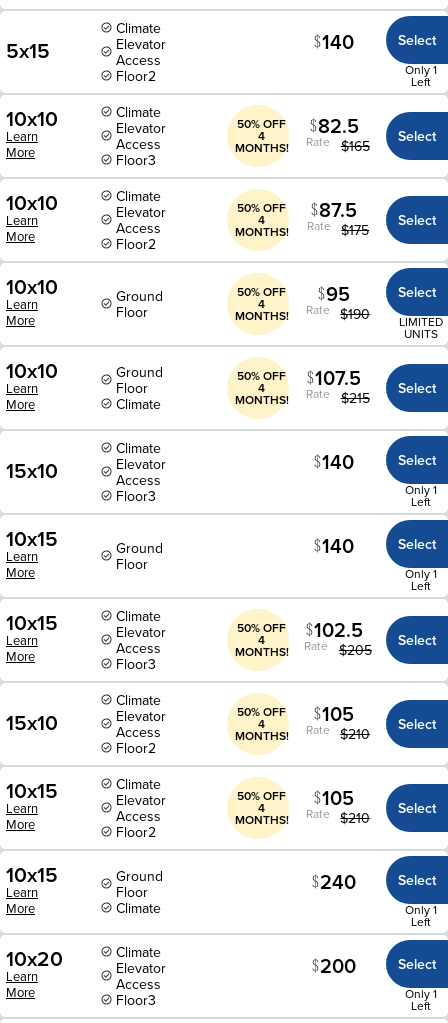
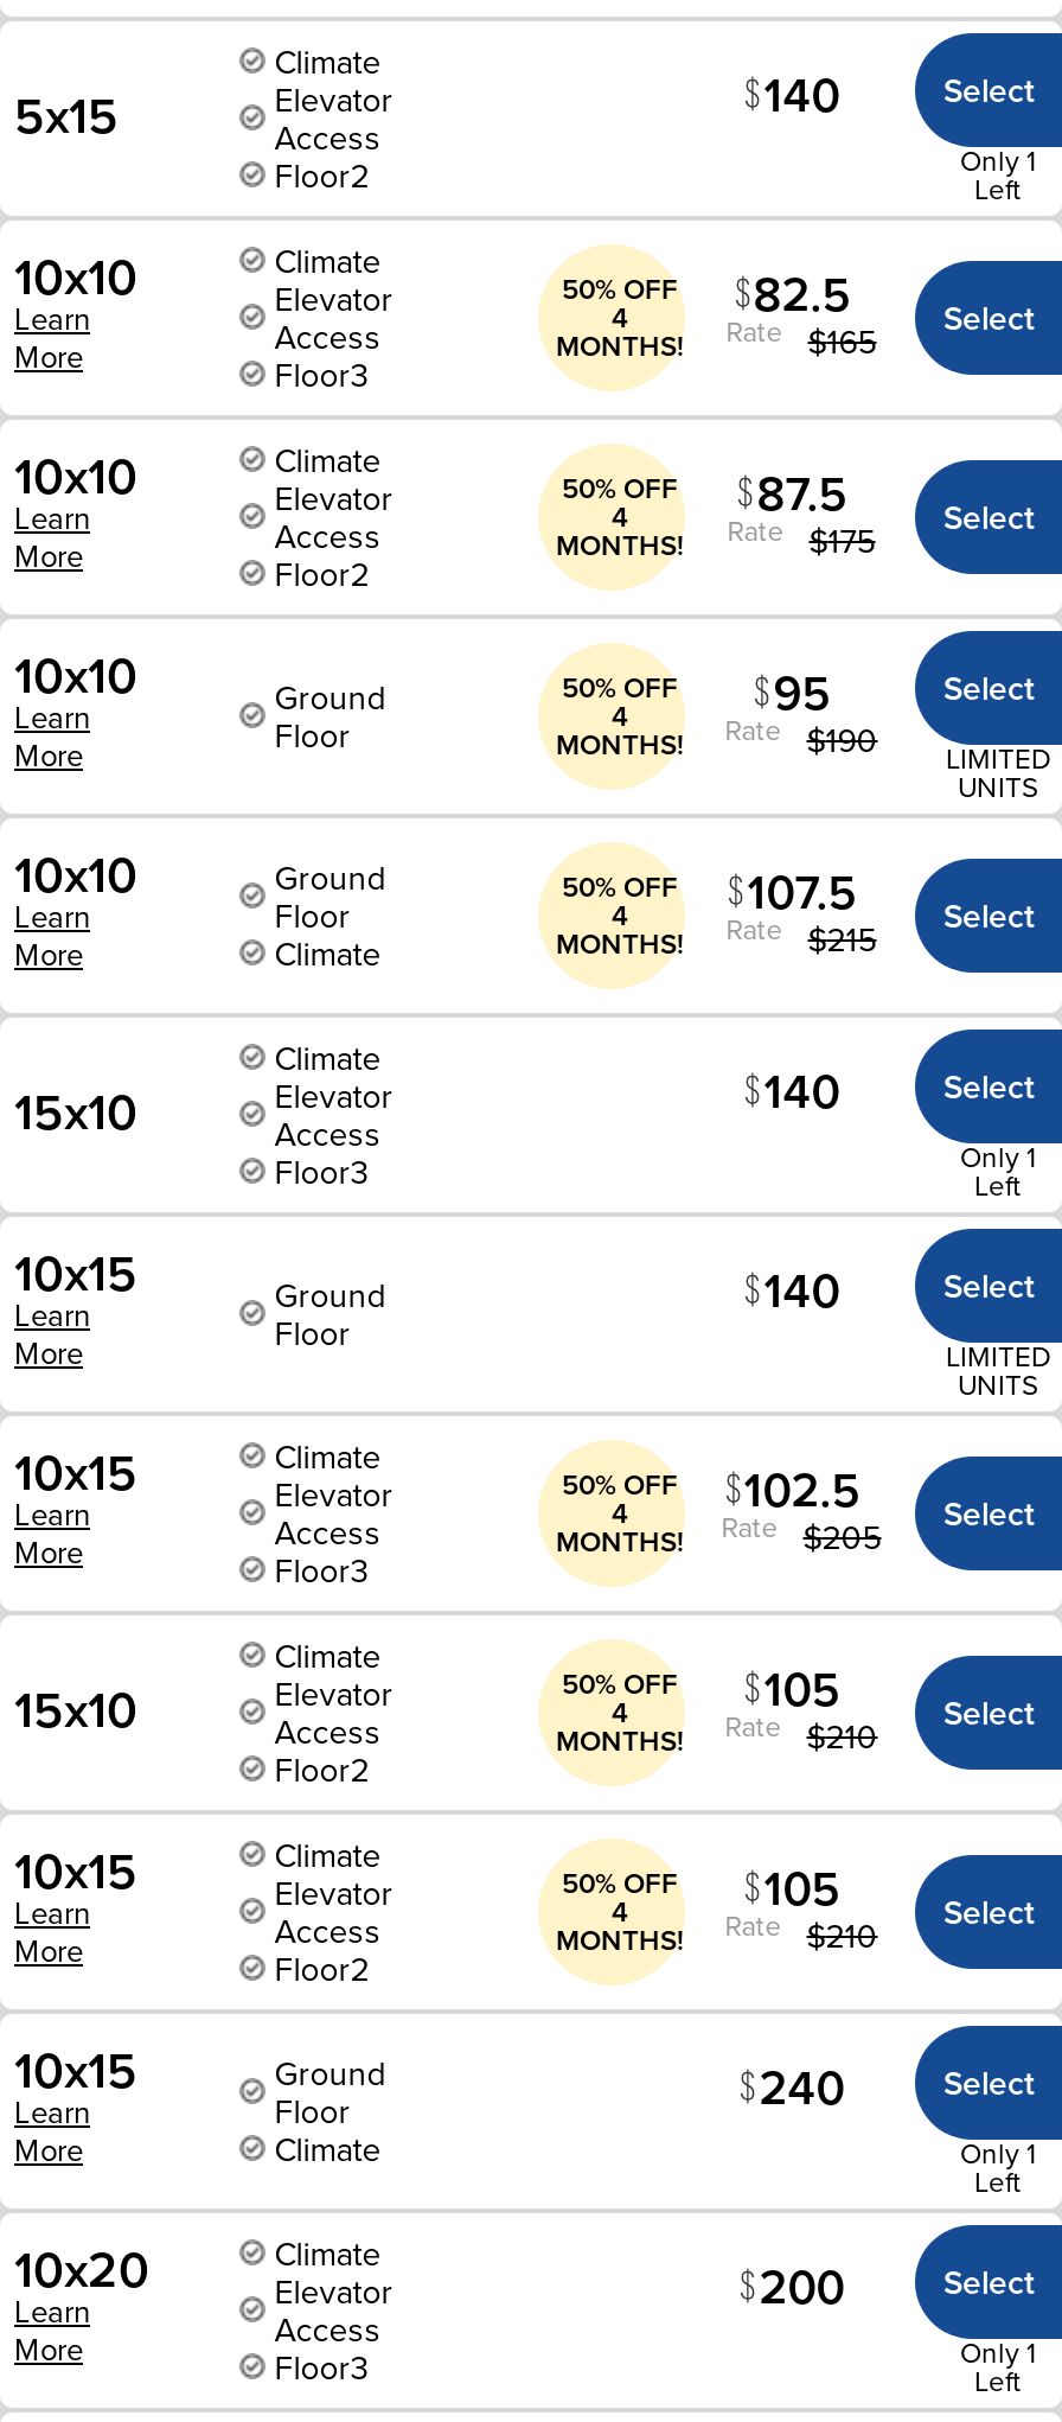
- Only 1
- Left
+ LIMITED
+ UNITS
